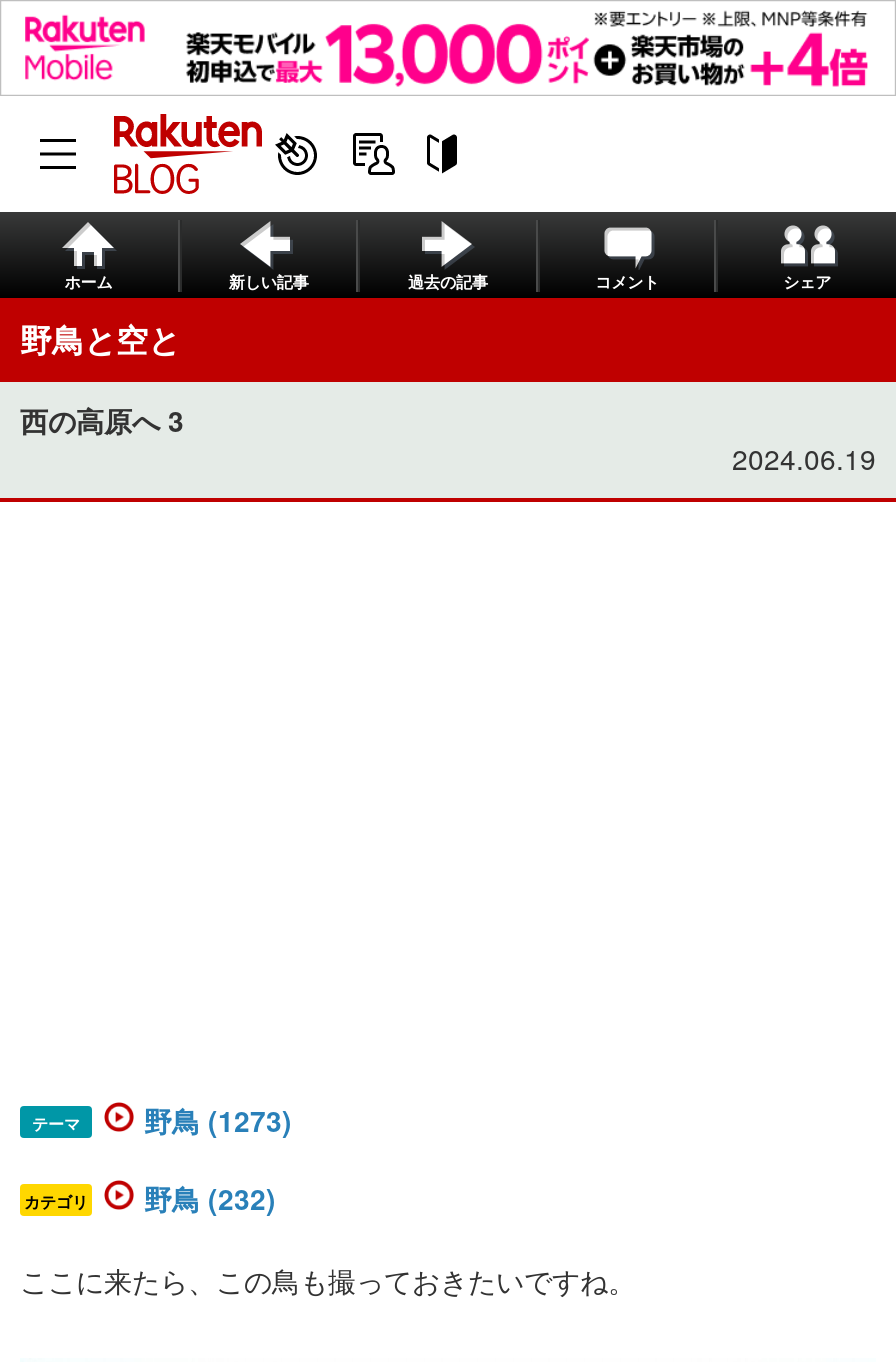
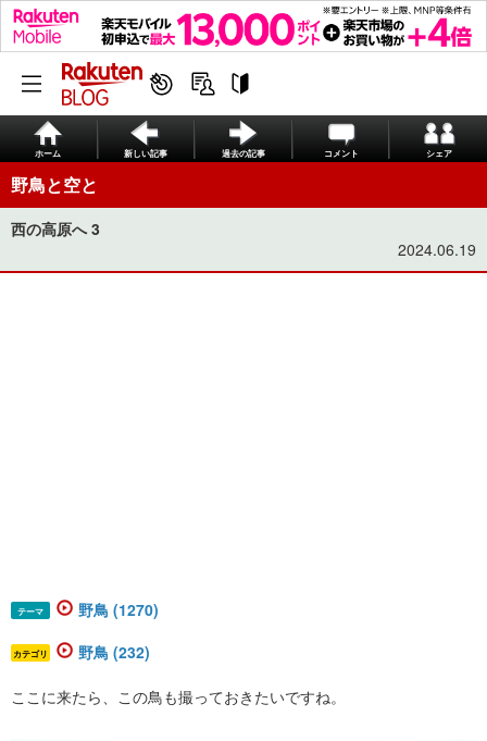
- 野鳥 (1273)
+ 野鳥 (1270)
